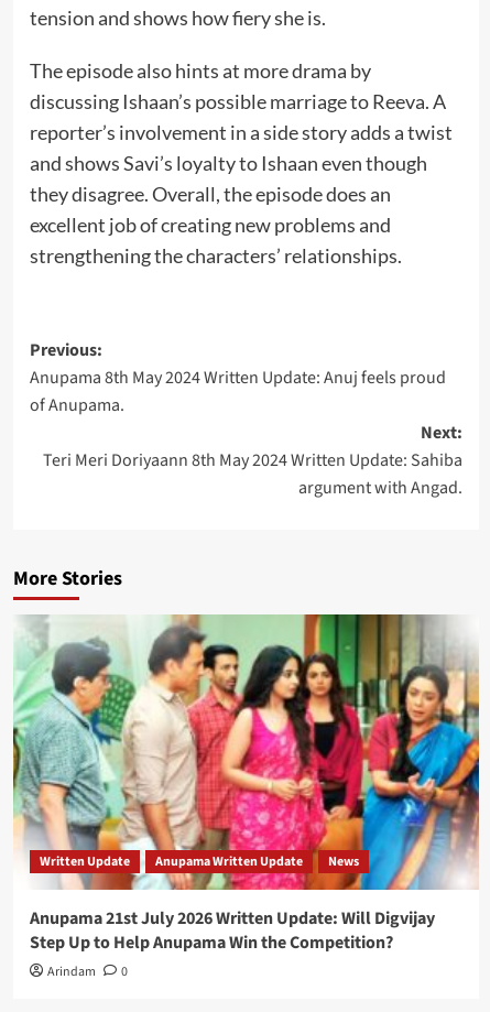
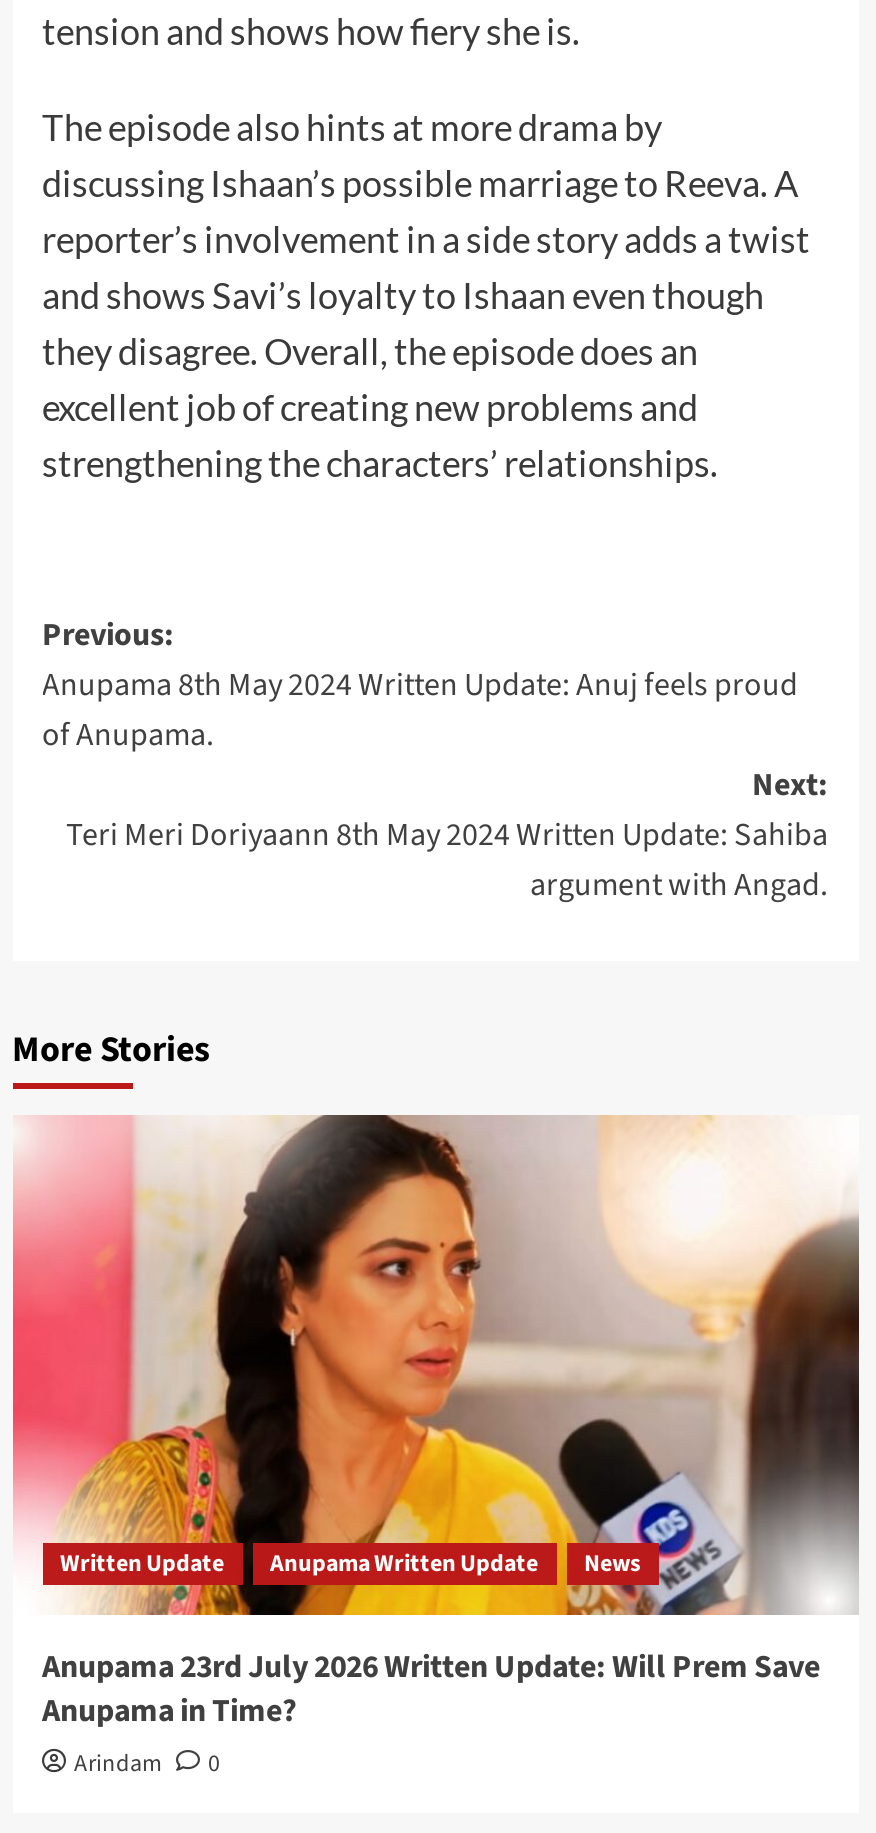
- [image]
- Anupama 21st July 2026 Written Update: Will Digvijay
- Step Up to Help Anupama Win the Competition?
+ [image]
+ Anupama 23rd July 2026 Written Update: Will Prem Save
+ Anupama in Time?
